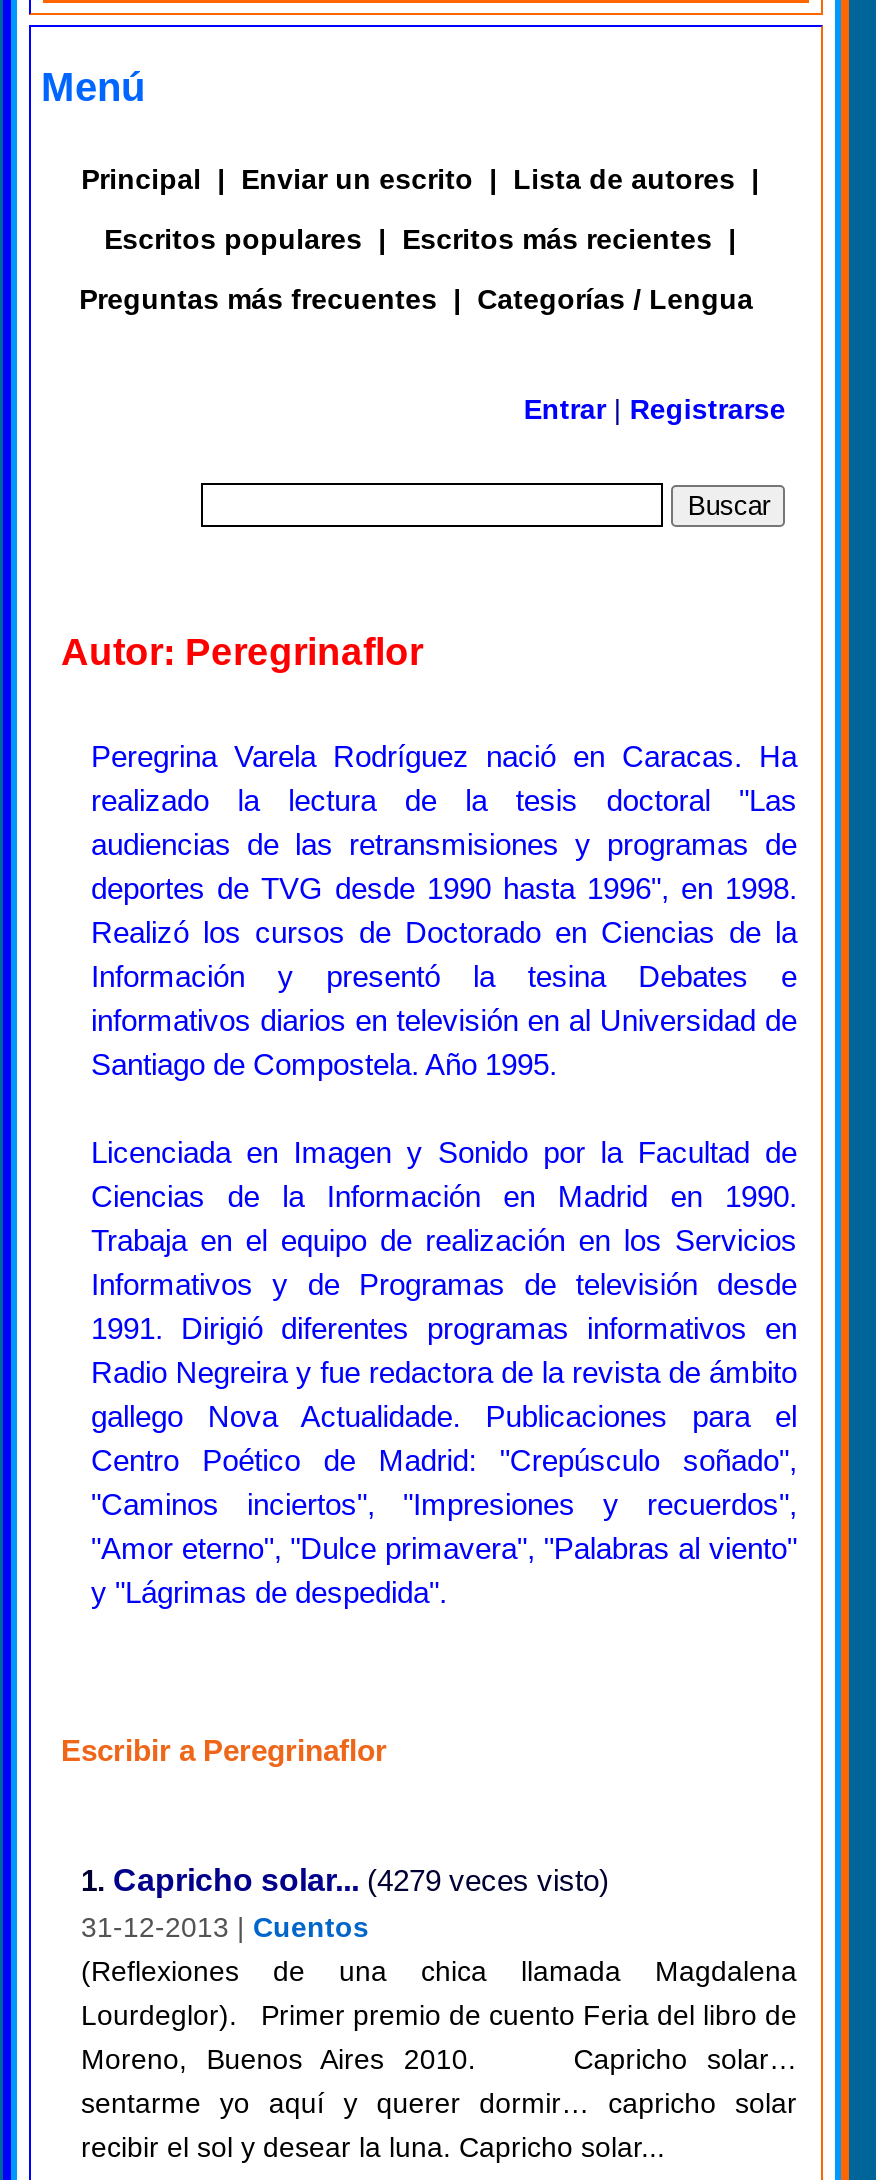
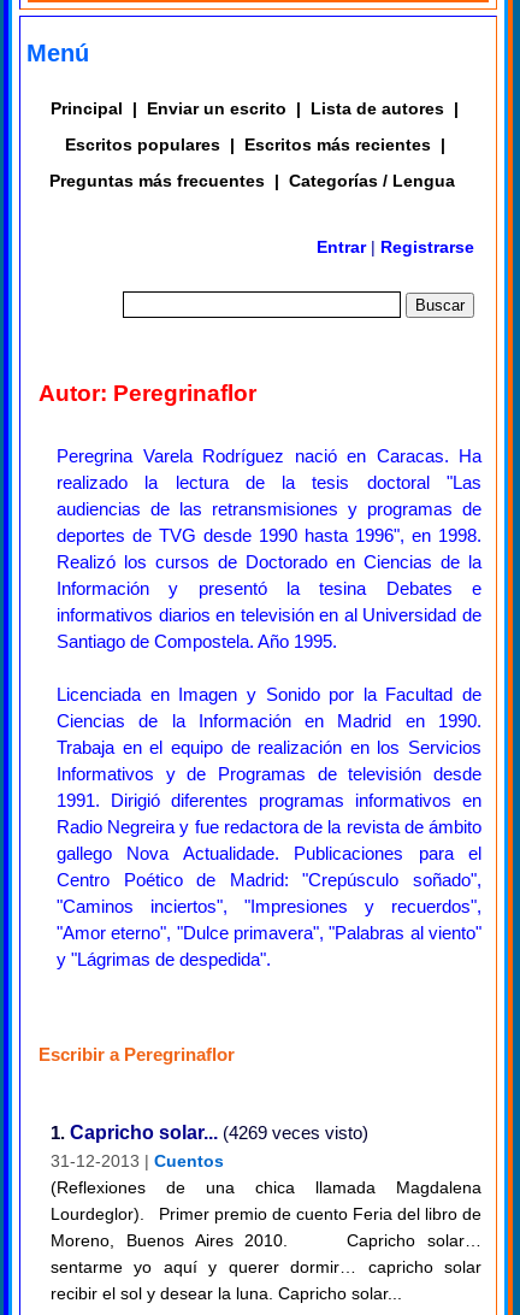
- 1. Capricho solar... (4279 veces visto)
+ 1. Capricho solar... (4269 veces visto)
